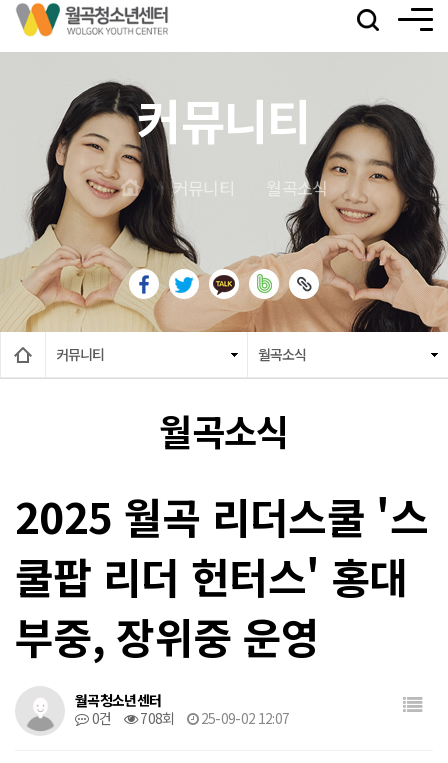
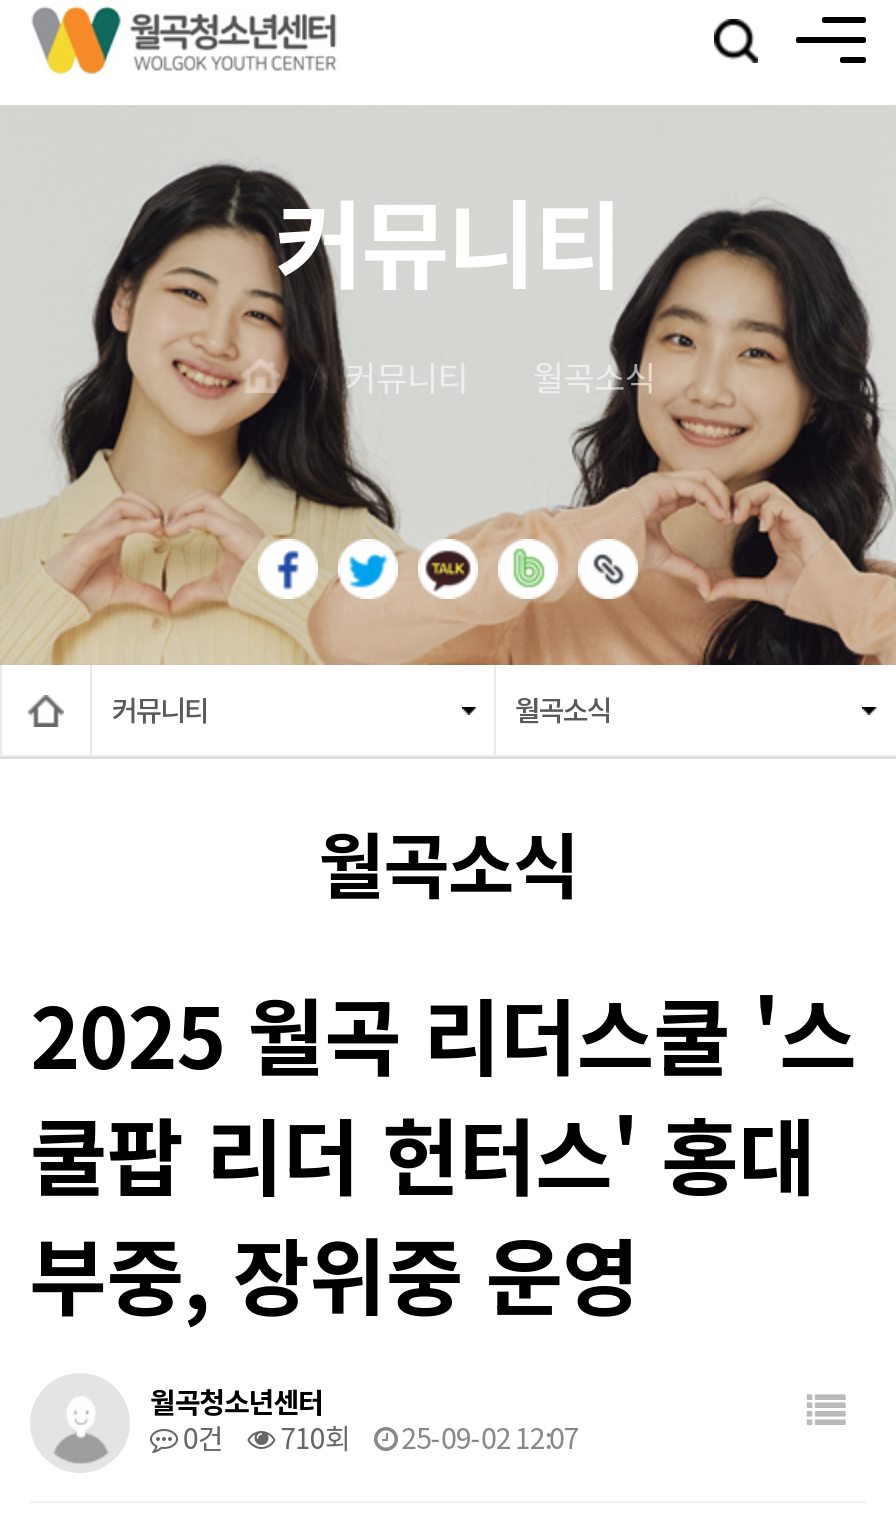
- 0건 708회 25-09-02 12:07
+ 0건 710회 25-09-02 12:07
